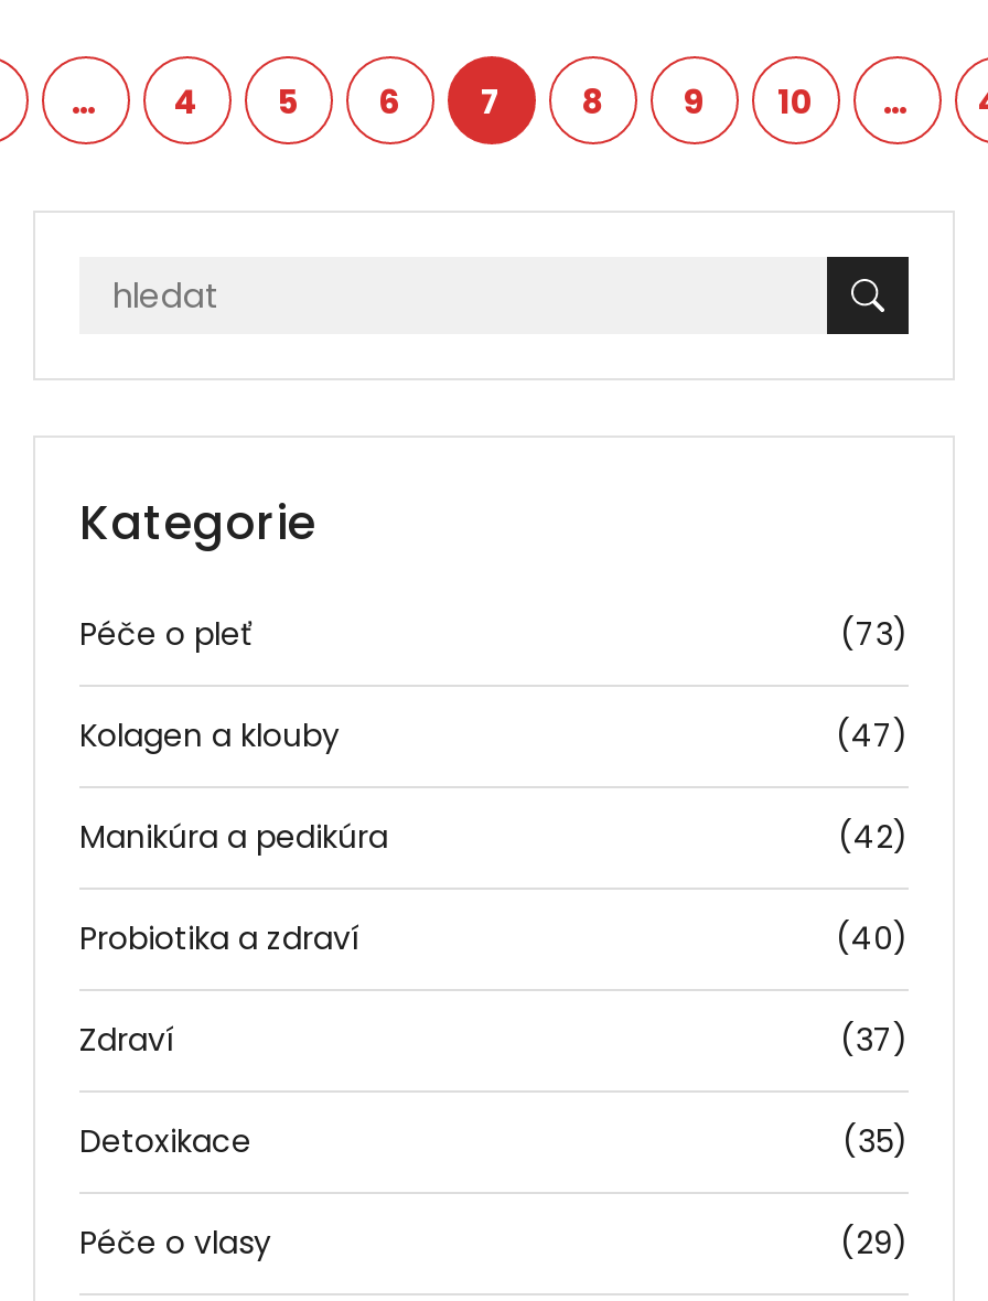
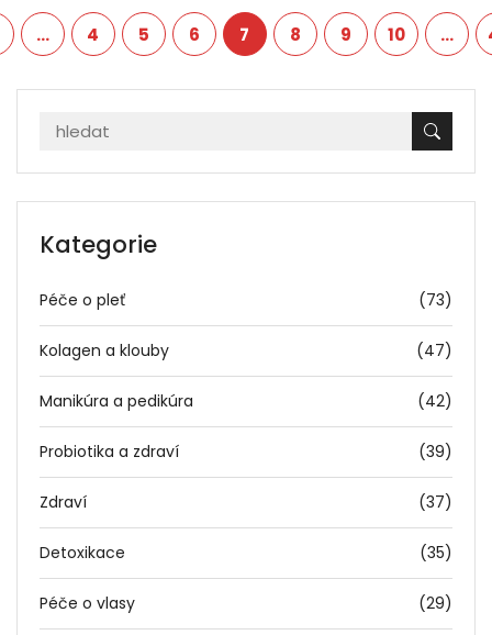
- (40)
+ (39)
